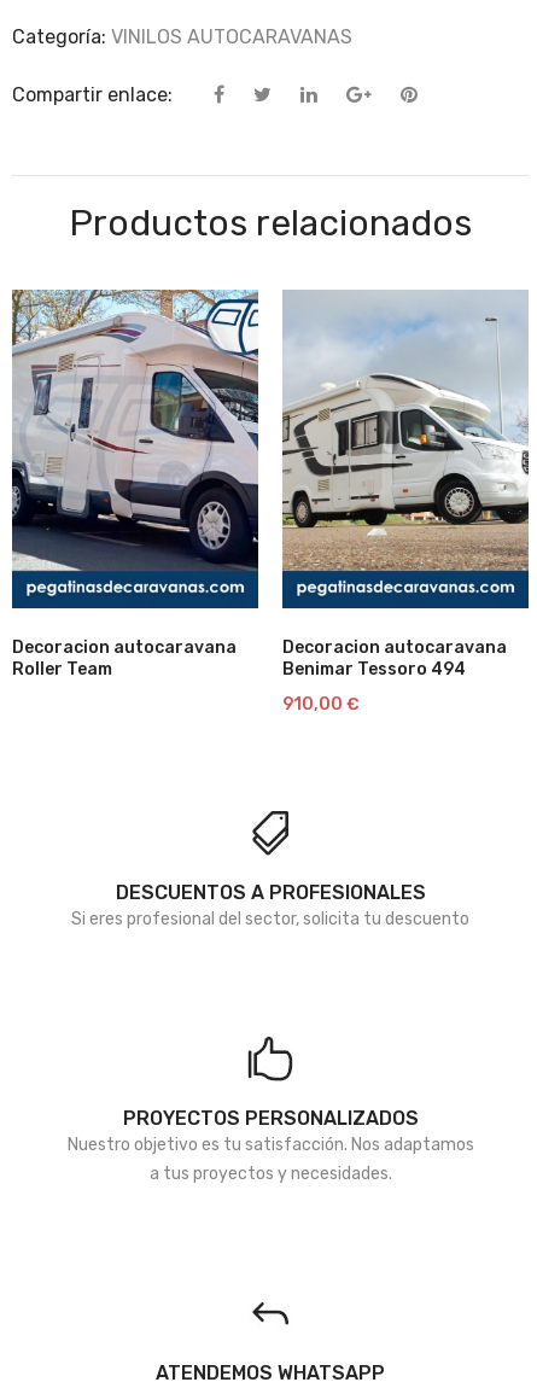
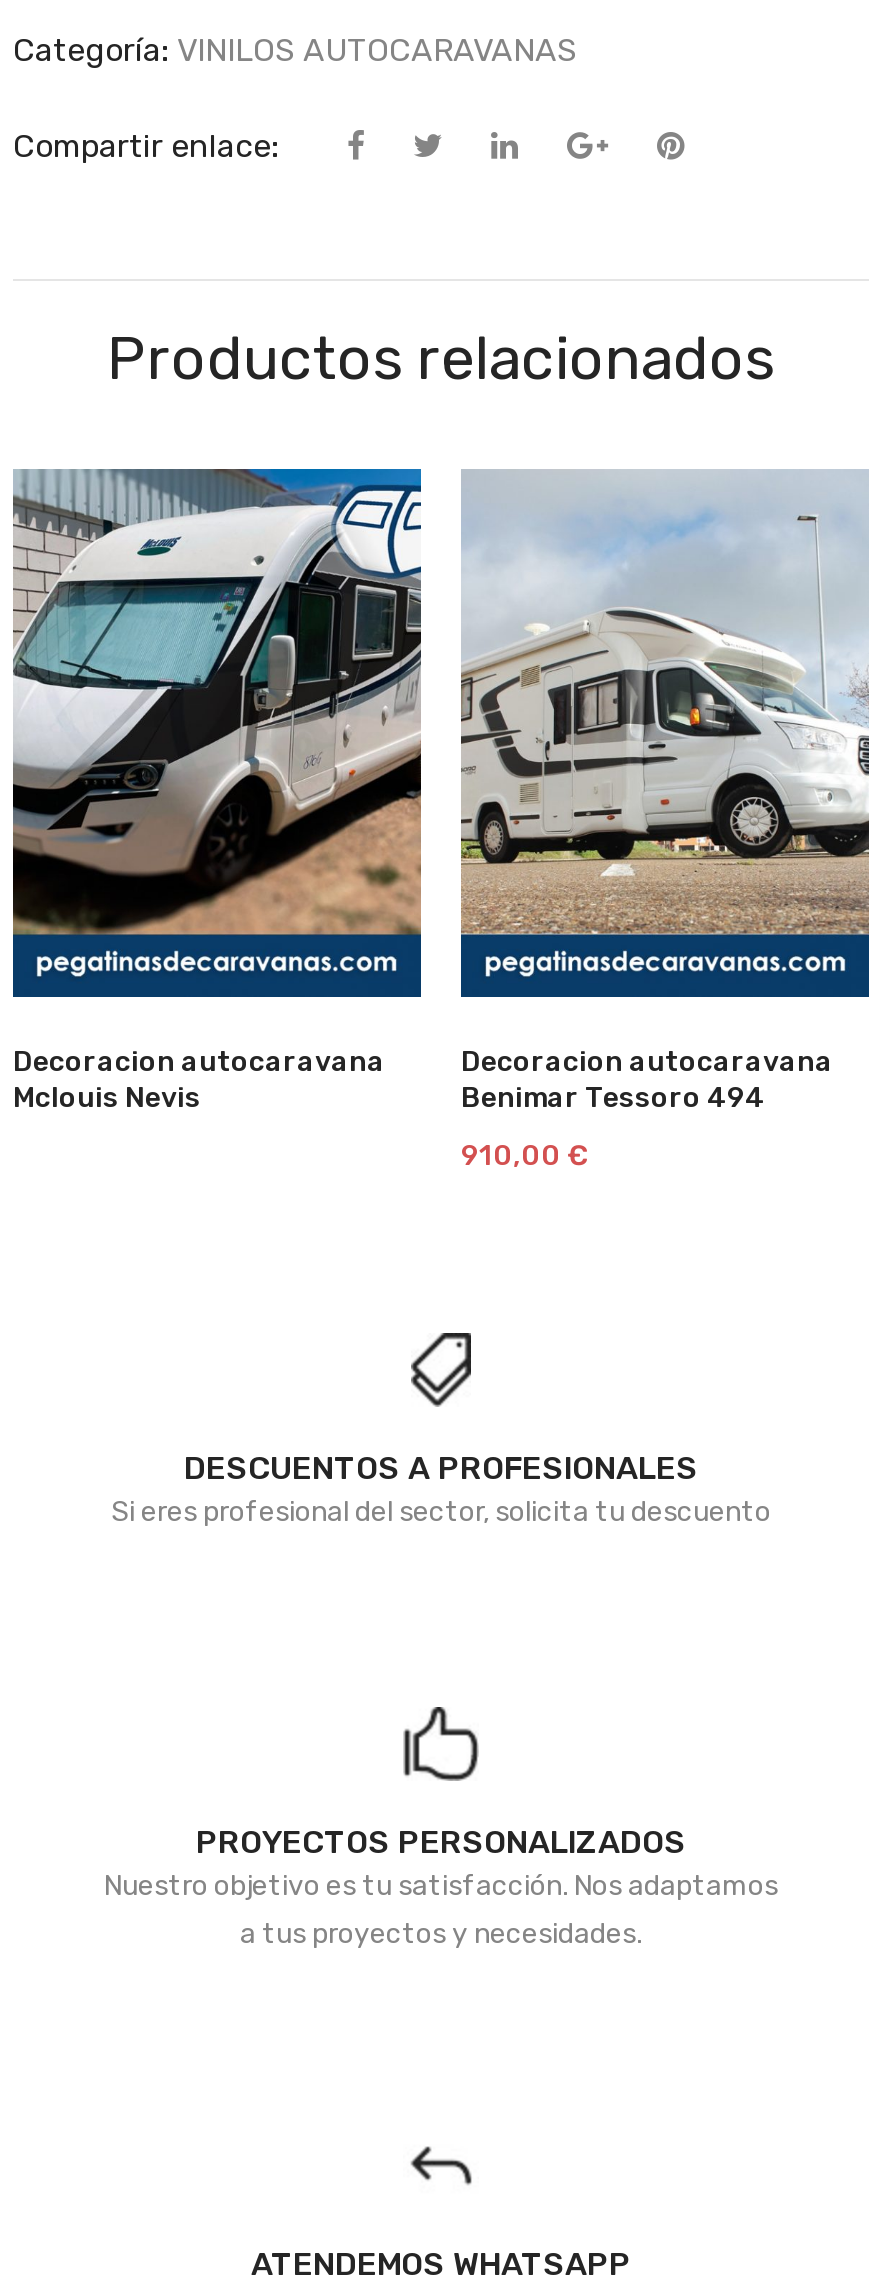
- [image]
+ [image]

- Roller Team
+ Mclouis Nevis
